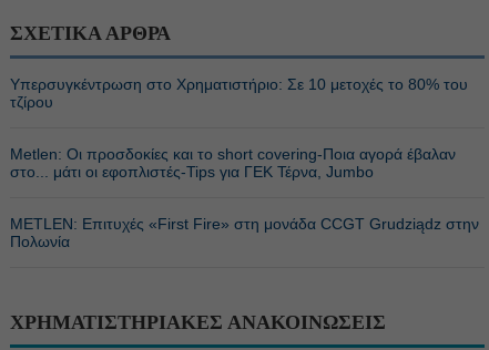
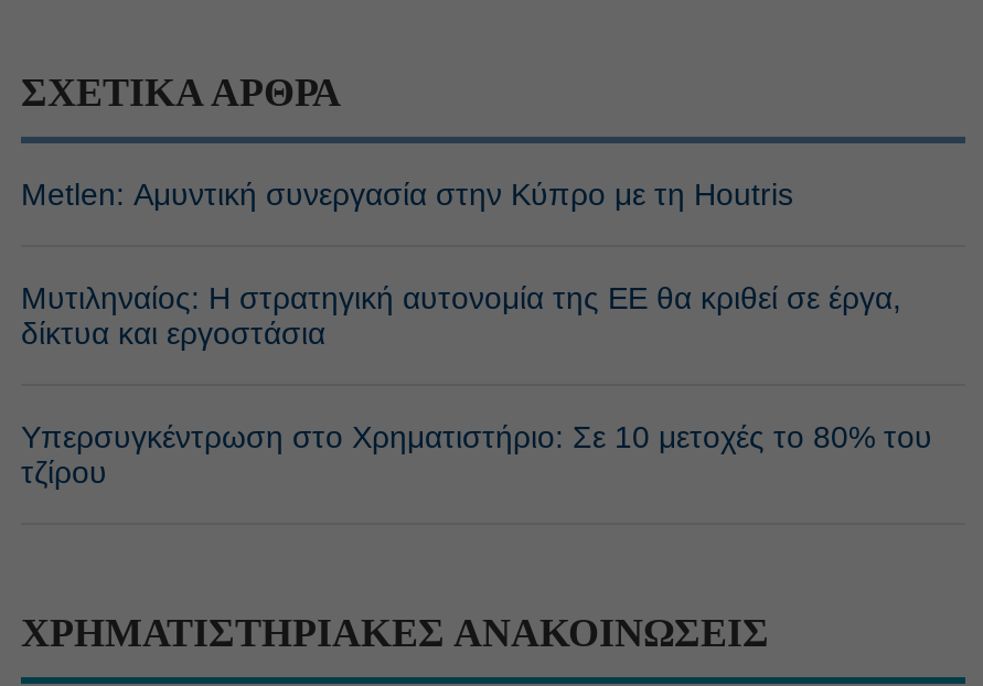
+ Metlen: Αμυντική συνεργασία στην Κύπρο με τη Houtris
+ Μυτιληναίος: Η στρατηγική αυτονομία της ΕΕ θα κριθεί σε έργα,
+ δίκτυα και εργοστάσια

moved down: Υπερσυγκέντρωση στο Χρηματιστήριο: Σε 10 μετοχές το 80% του | τζίρου

- Metlen: Οι προσδοκίες και το short covering-Ποια αγορά έβαλαν
- στο... μάτι οι εφοπλιστές-Tips για ΓΕΚ Τέρνα, Jumbo
- METLEN: Επιτυχές «First Fire» στη μονάδα CCGT Grudziądz στην
- Πολωνία
